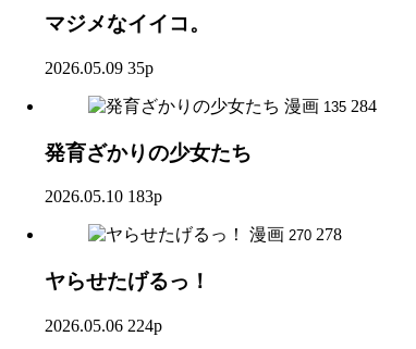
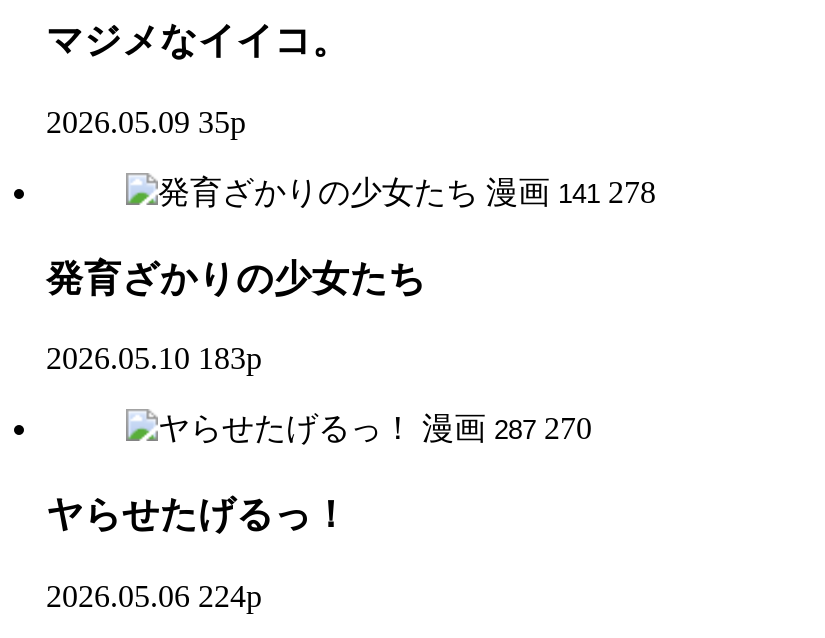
- 漫画 135 284
+ 漫画 141 278

- 漫画 270 278
+ 漫画 287 270
